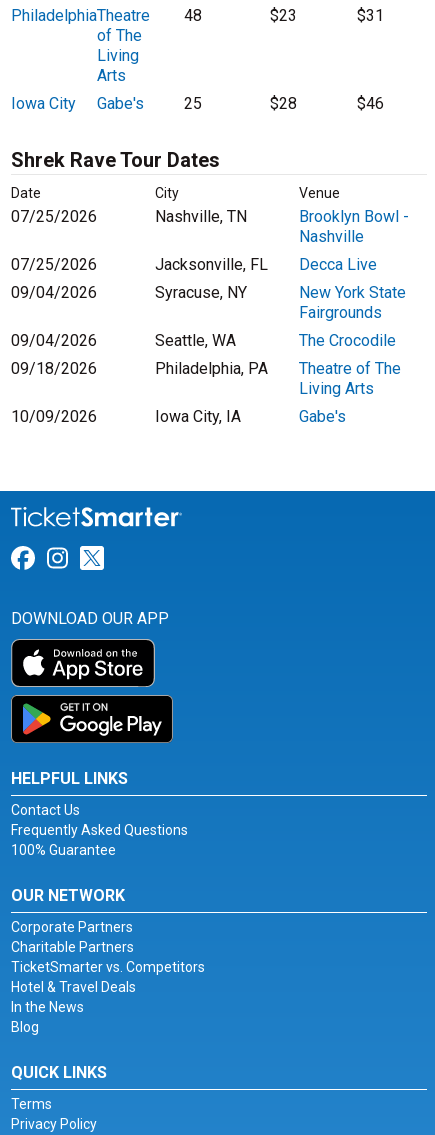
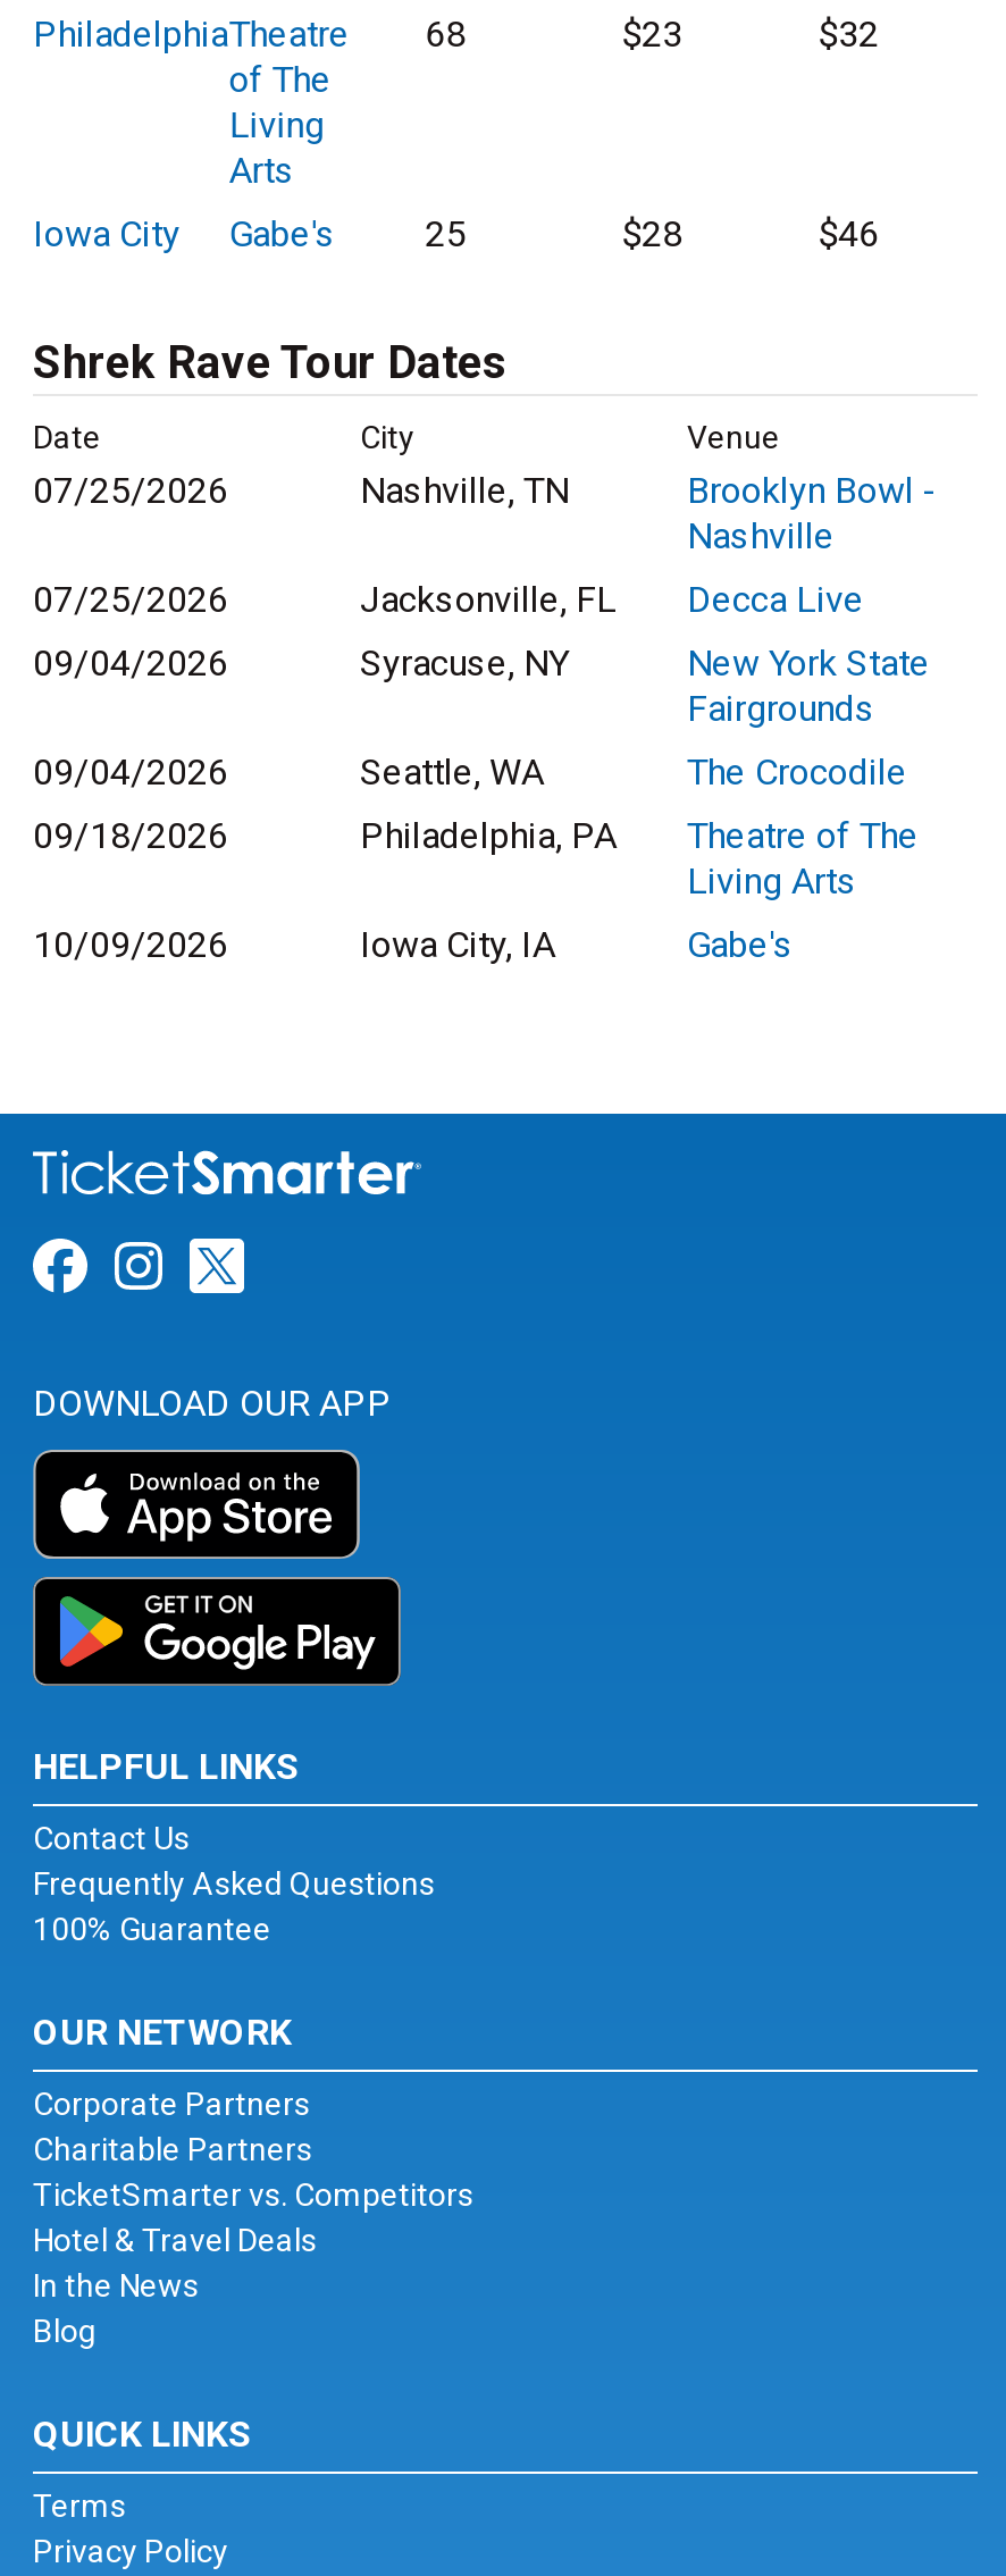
- PhiladelphiaTheatre 48
+ PhiladelphiaTheatre 68

- $31
+ $32
